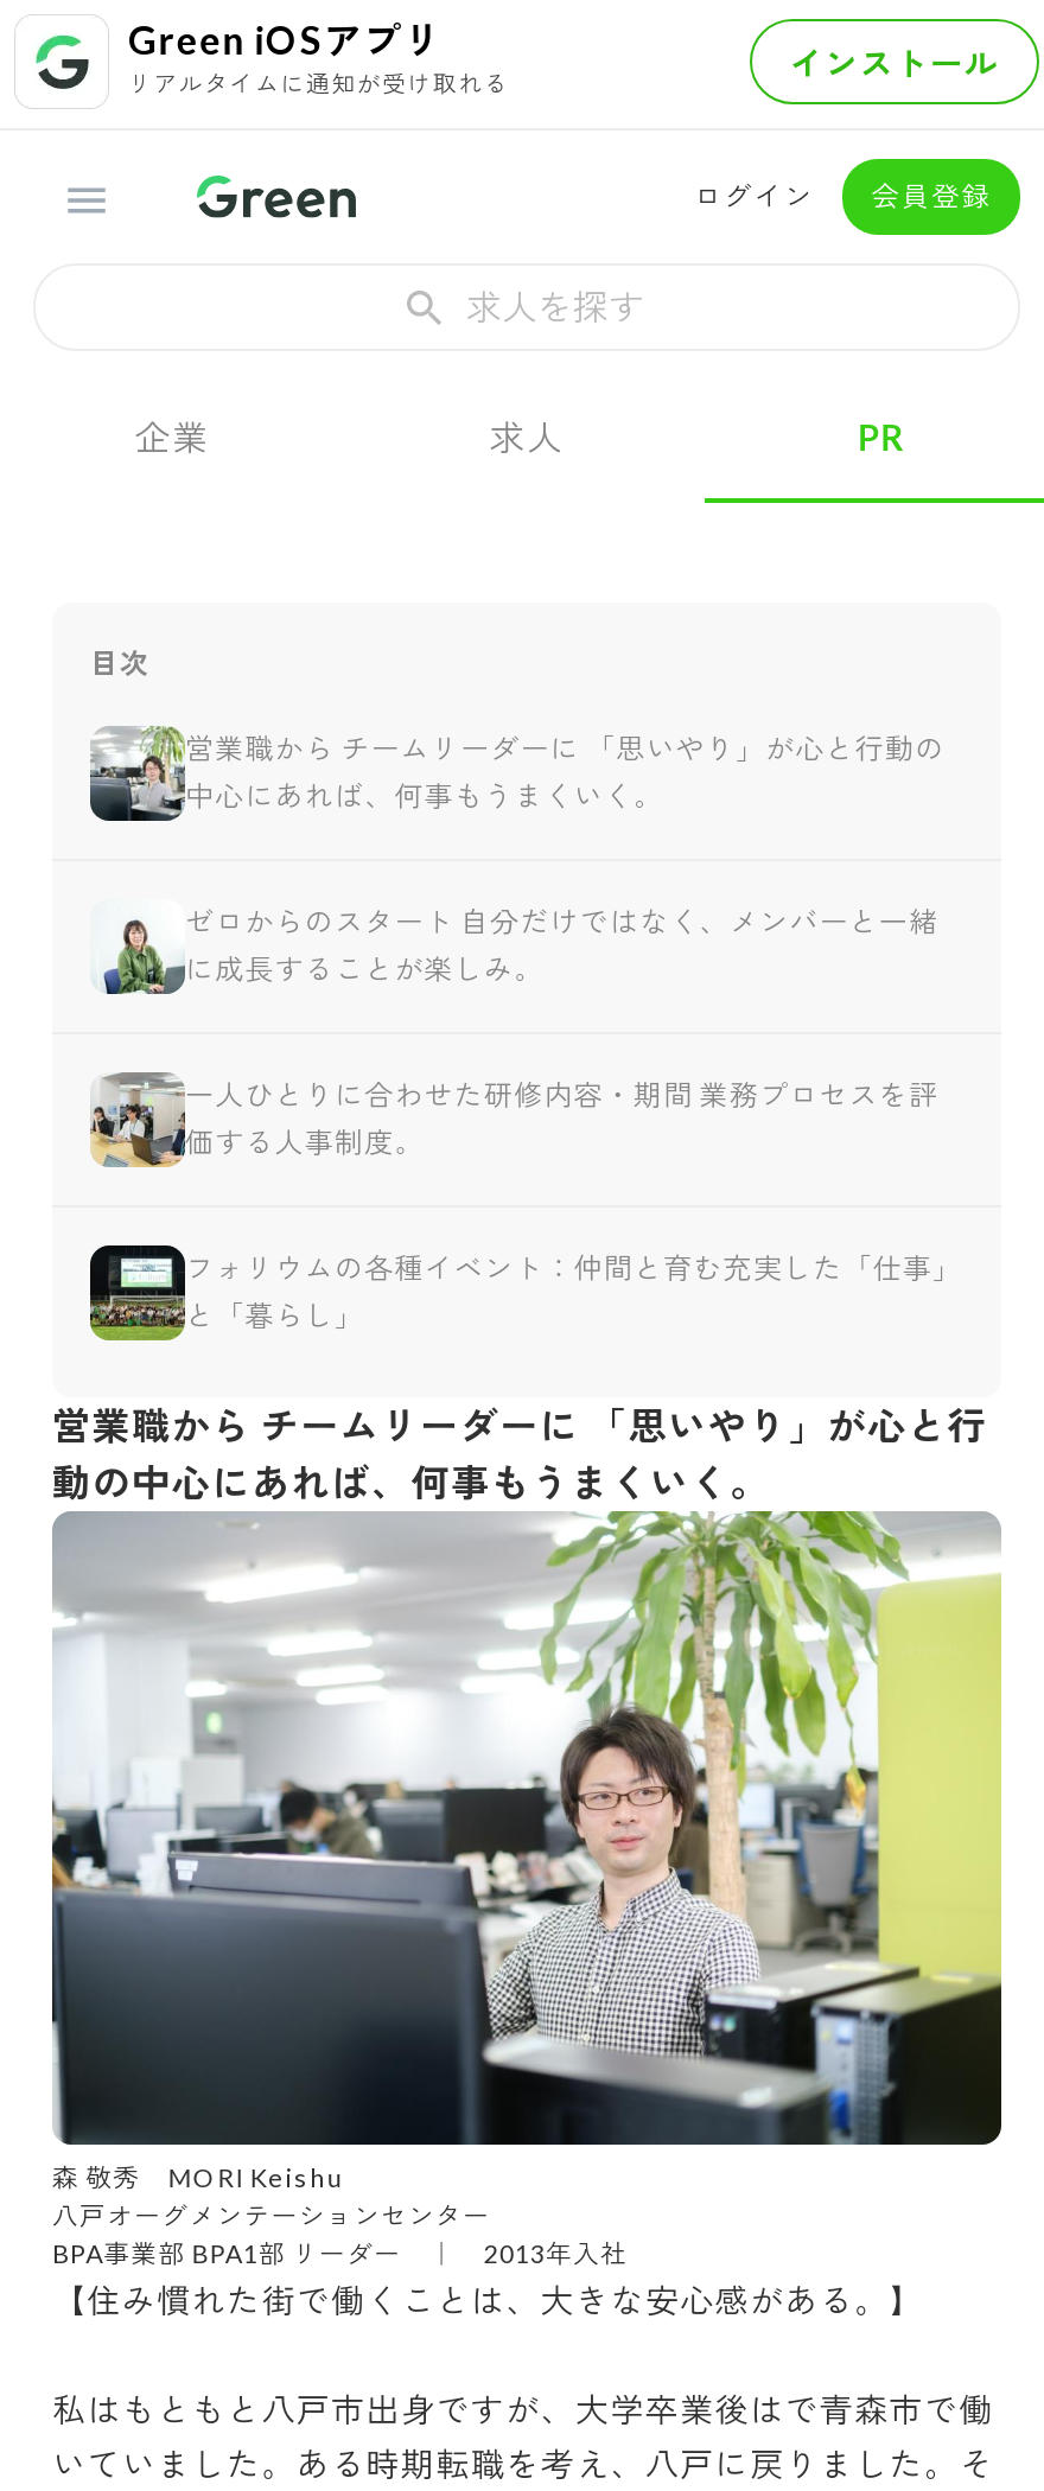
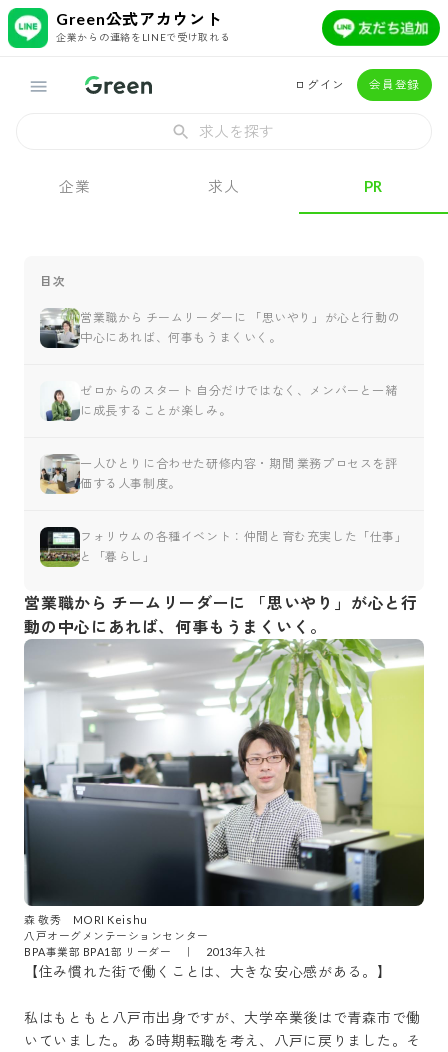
- [image]
- Green iOSアプリ
- リアルタイムに通知が受け取れる
- インストール
+ [image]
+ Green公式アカウント
+ 企業からの連絡をLINEで受け取れる
